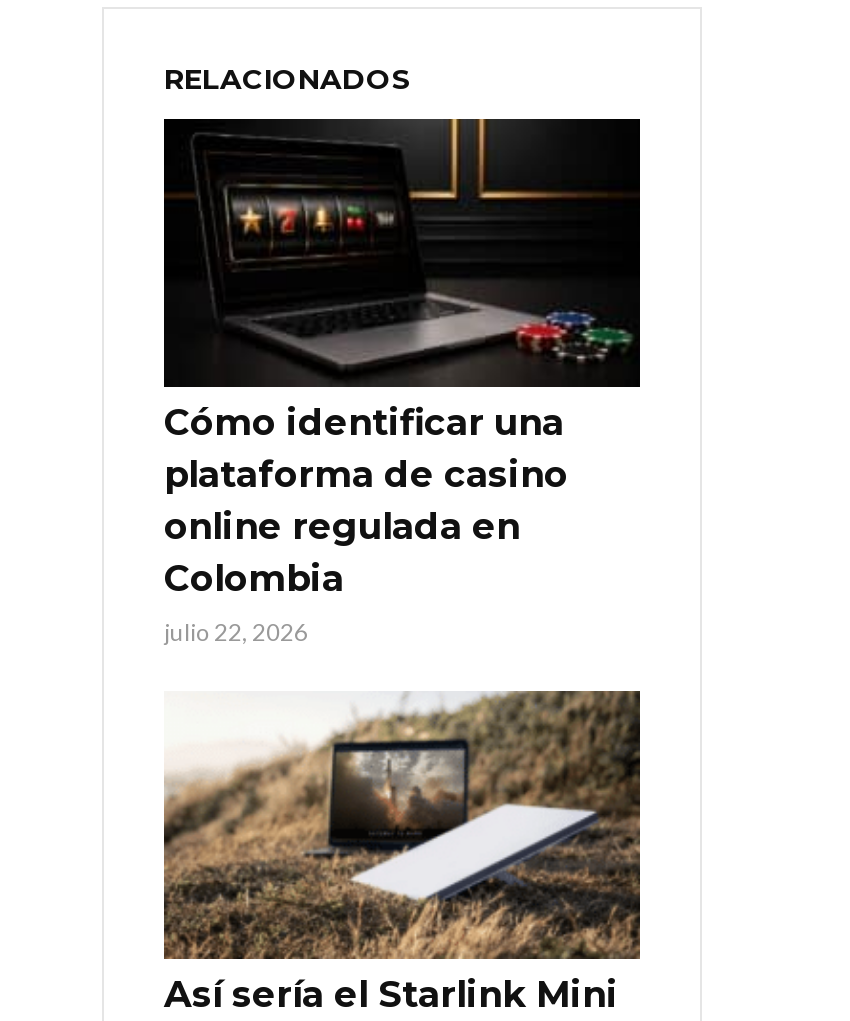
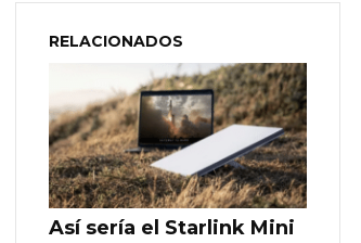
- [image]
- Cómo identificar una
- plataforma de casino
- online regulada en
- Colombia
- julio 22, 2026
